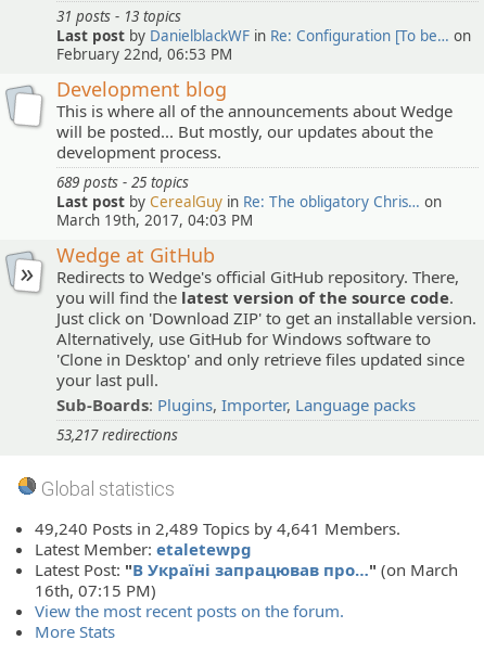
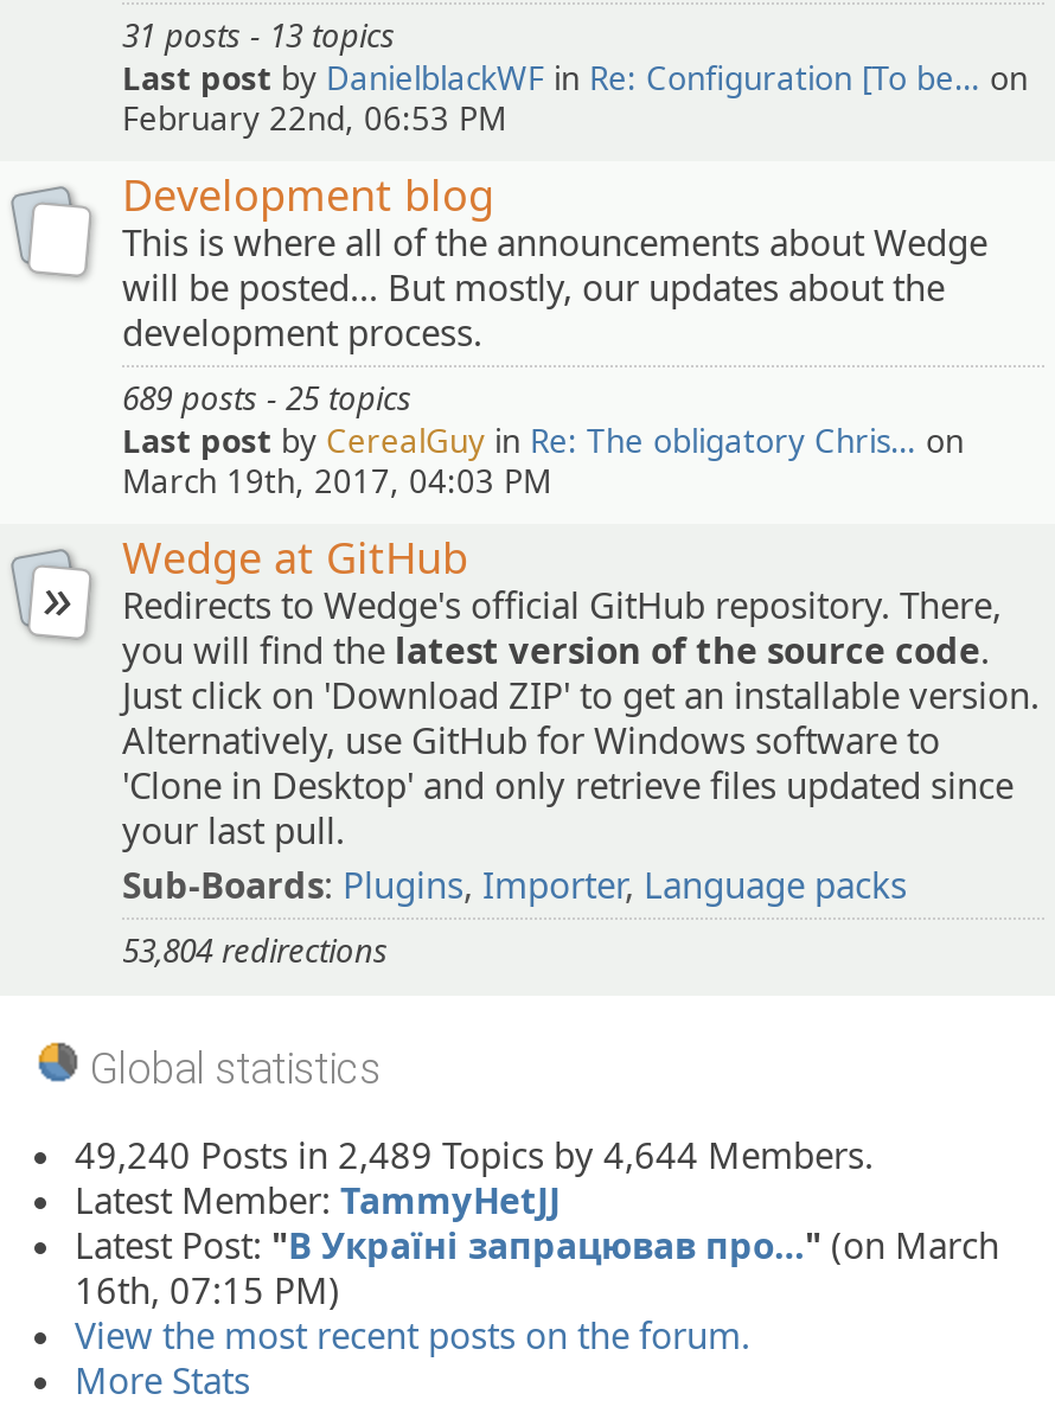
- 53,217 redirections
+ 53,804 redirections

- 49,240 Posts in 2,489 Topics by 4,641 Members.
+ 49,240 Posts in 2,489 Topics by 4,644 Members.

- Latest Member: etaletewpg
+ Latest Member: TammyHetJJ
